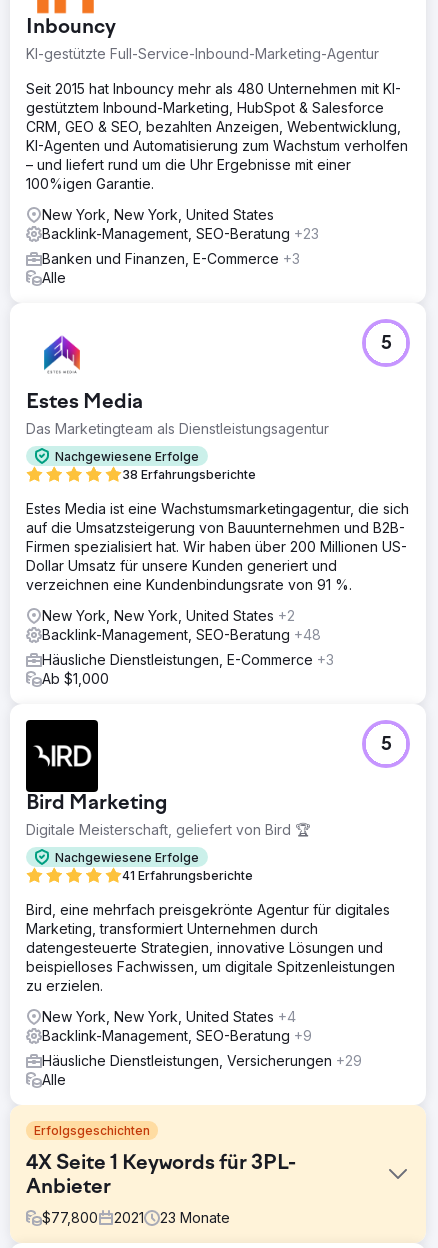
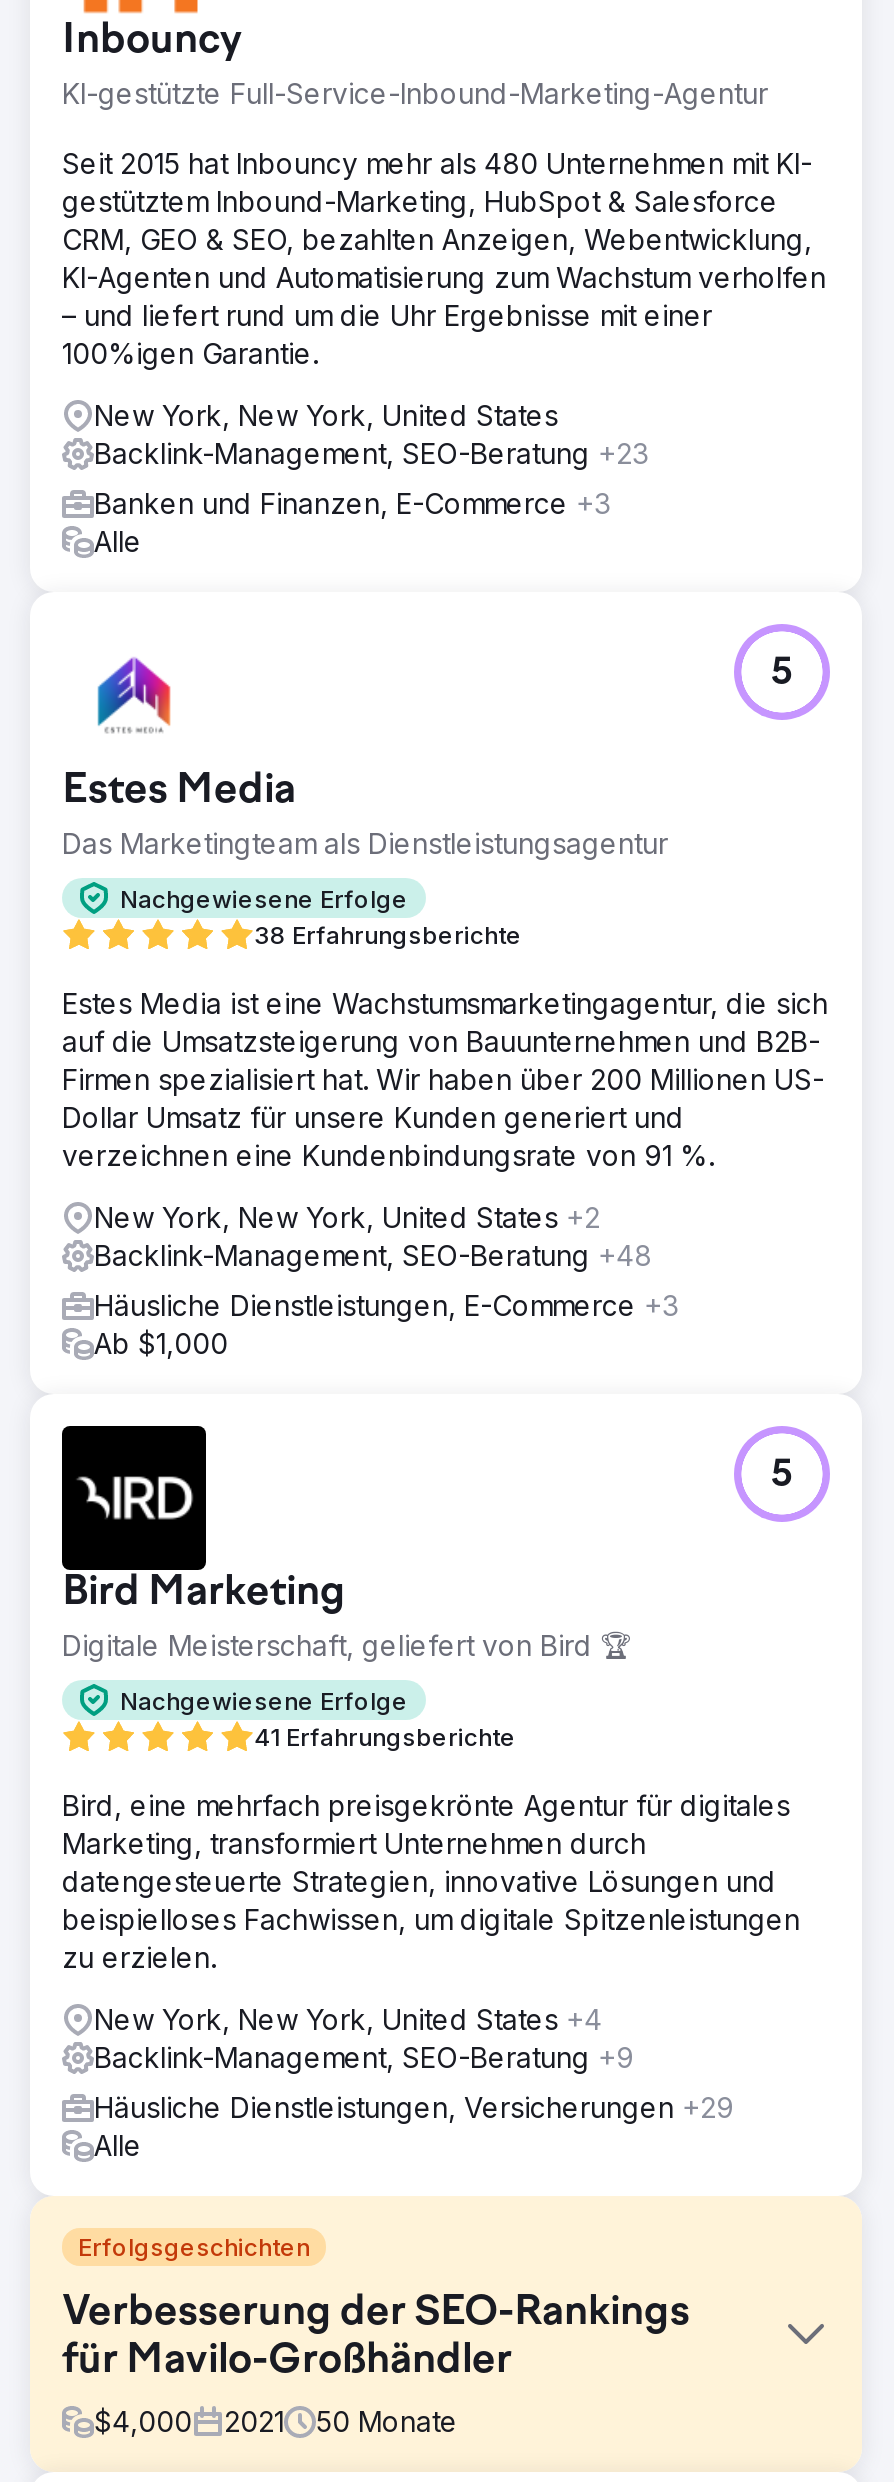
- 4X Seite 1 Keywords für 3PL-
- Anbieter
+ Verbesserung der SEO-Rankings
+ für Mavilo-Großhändler

- $77,800
+ $4,000

- 23 Monate
+ 50 Monate
